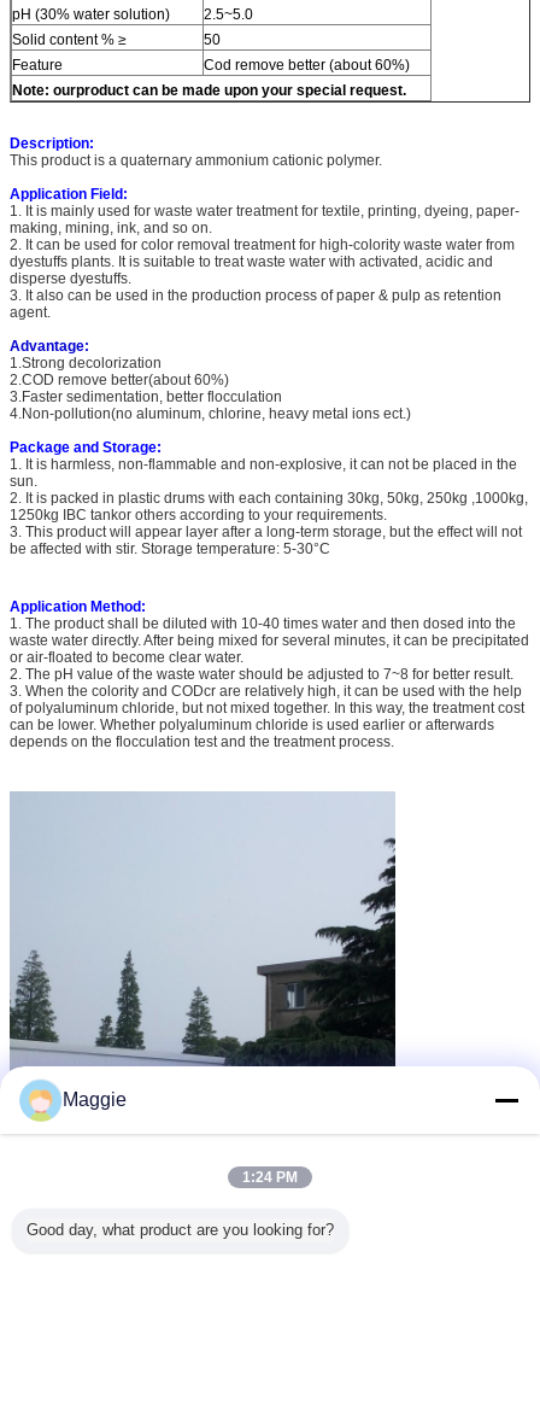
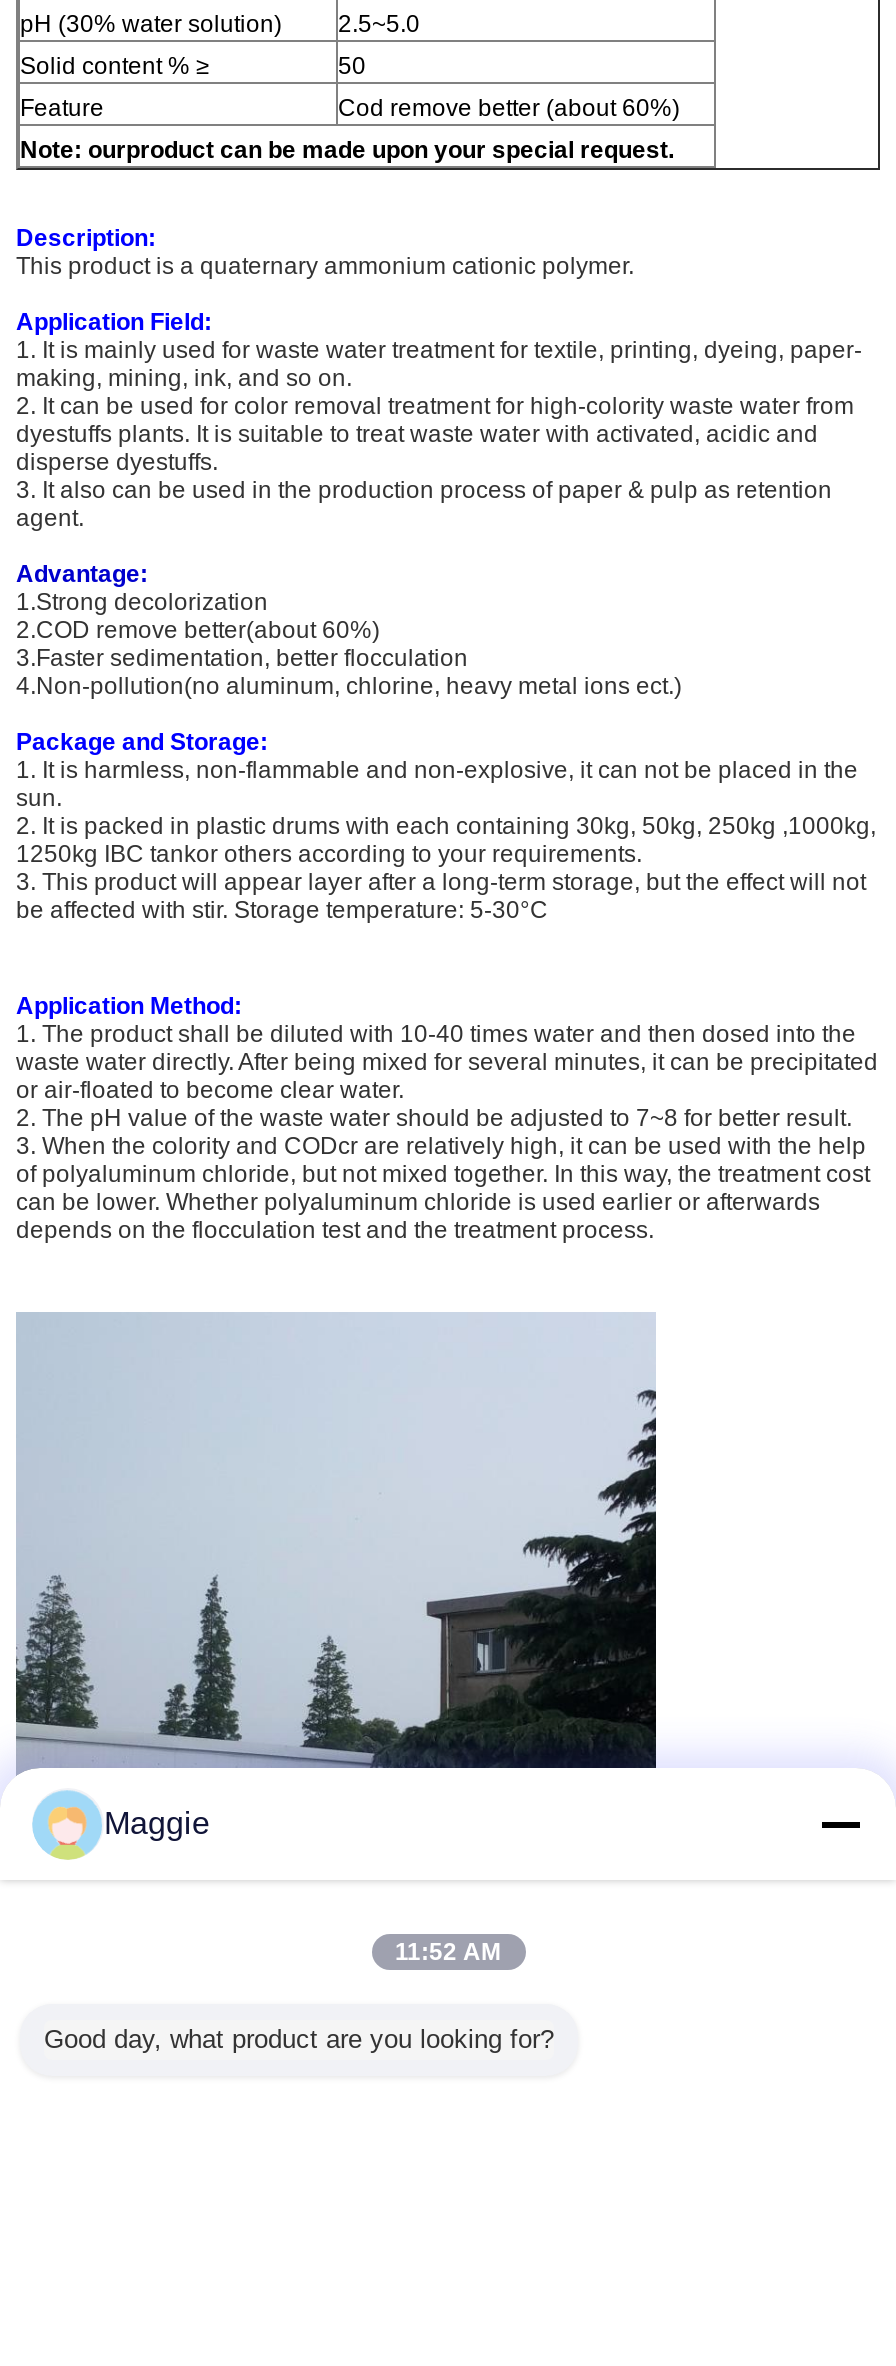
- 1:24 PM
+ 11:52 AM
